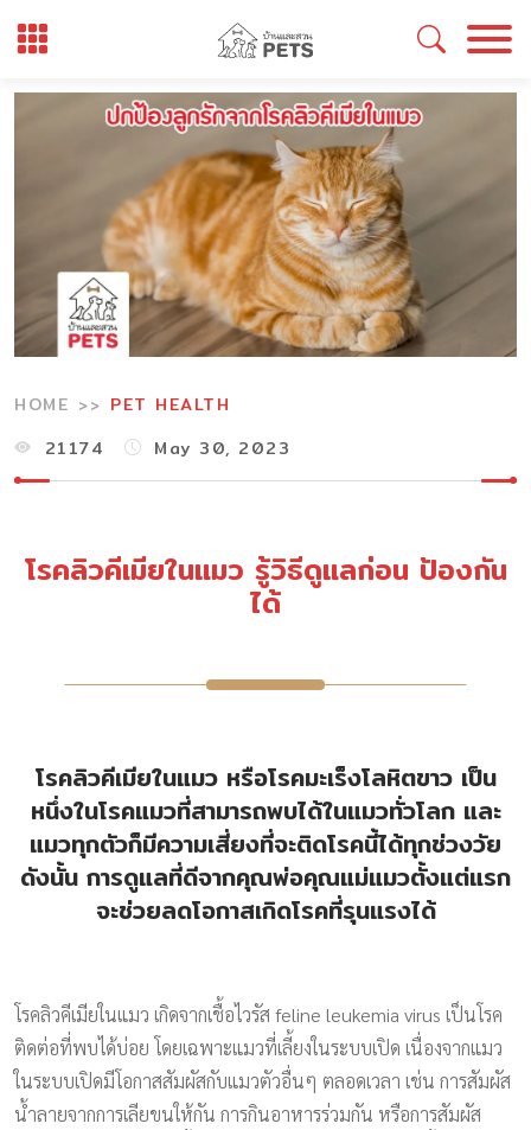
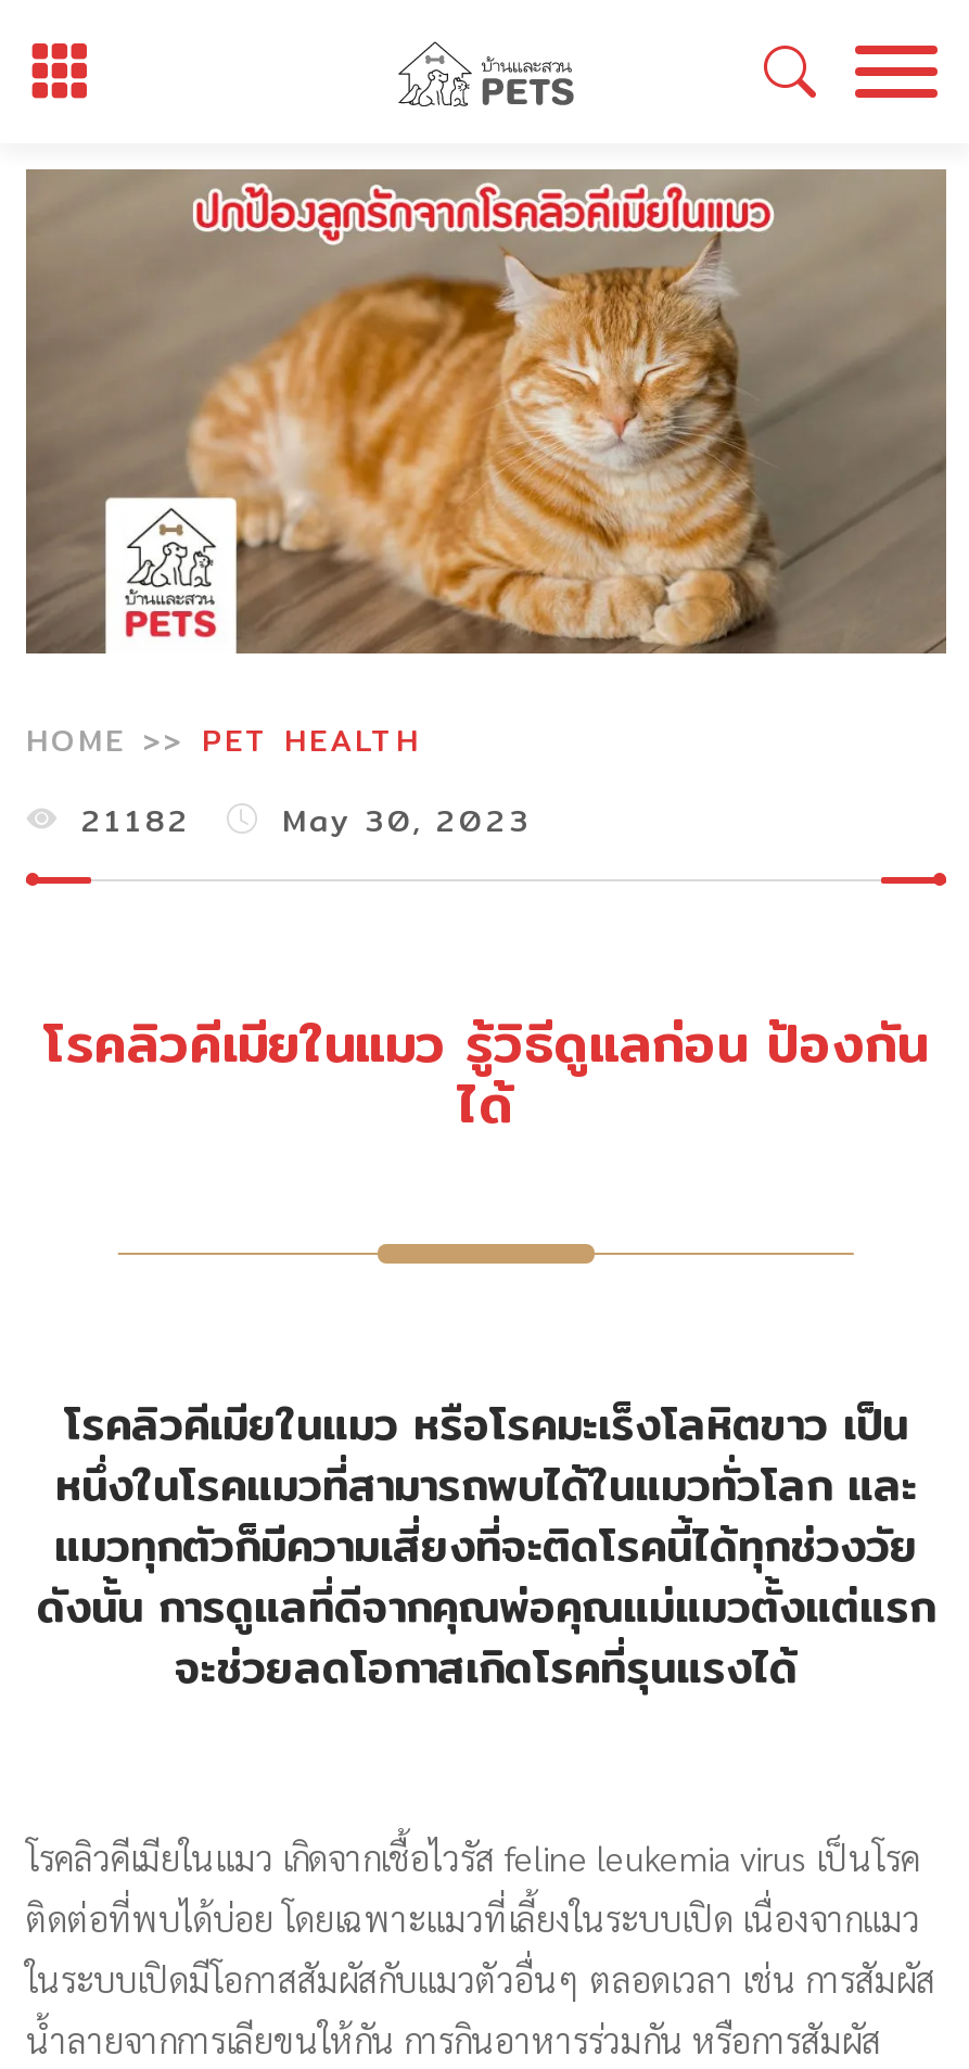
- 21174 May 30, 2023
+ 21182 May 30, 2023
